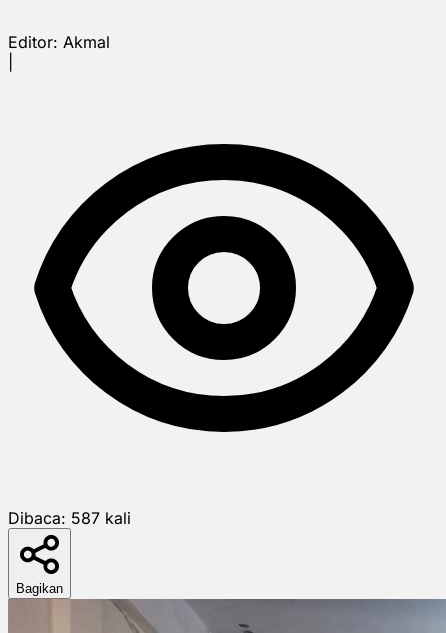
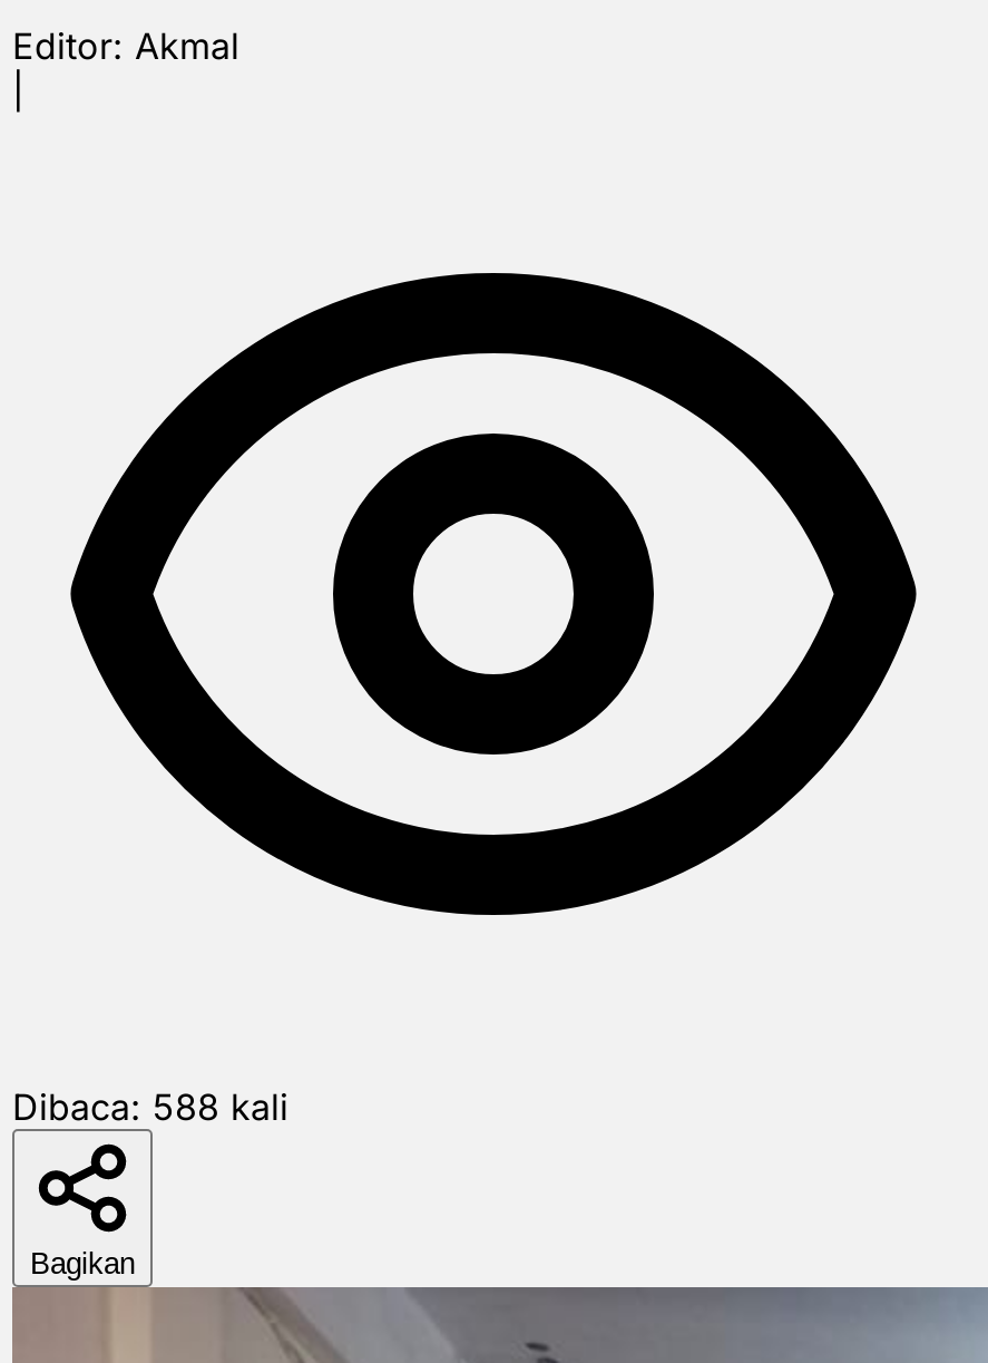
- Dibaca: 587 kali
+ Dibaca: 588 kali
